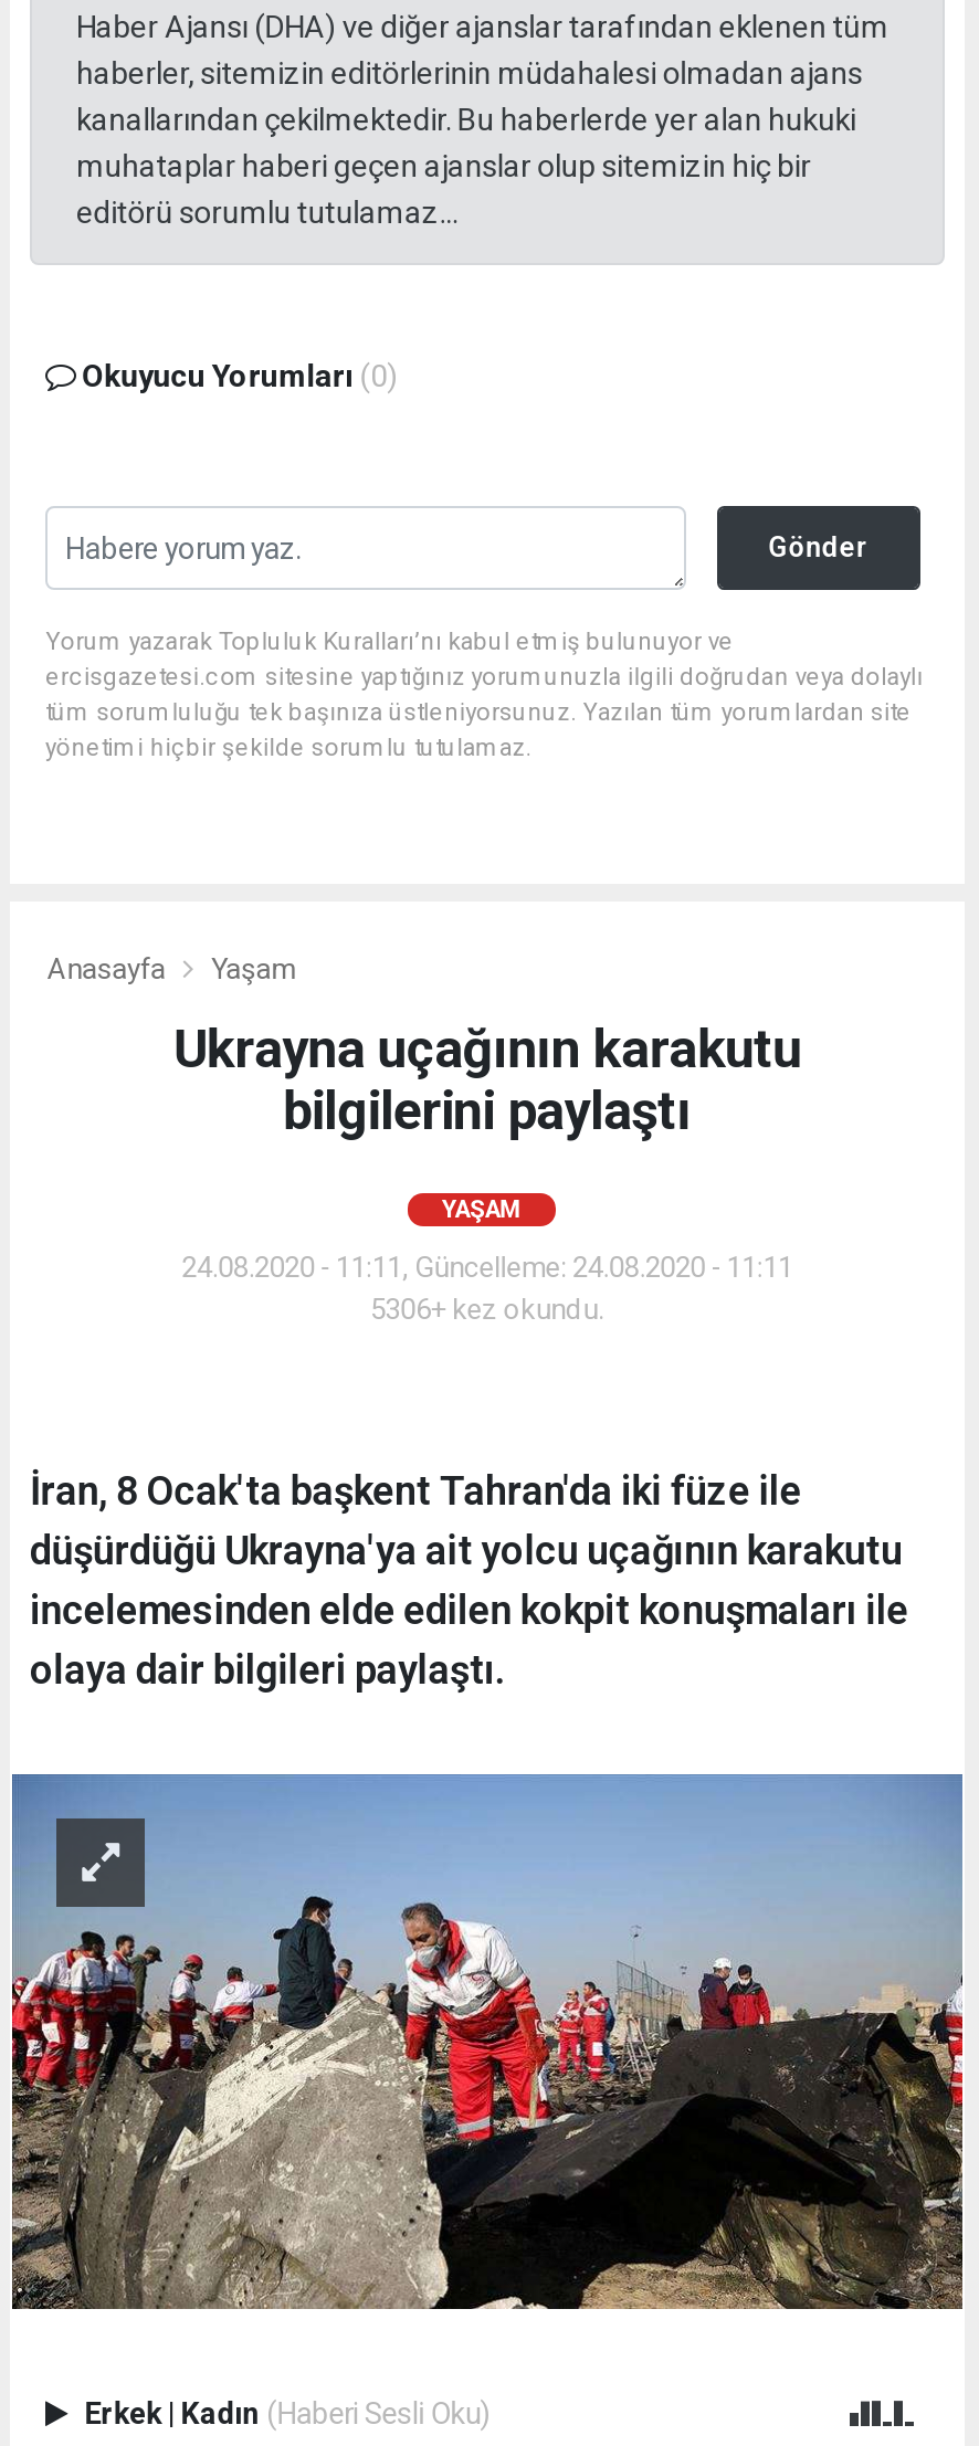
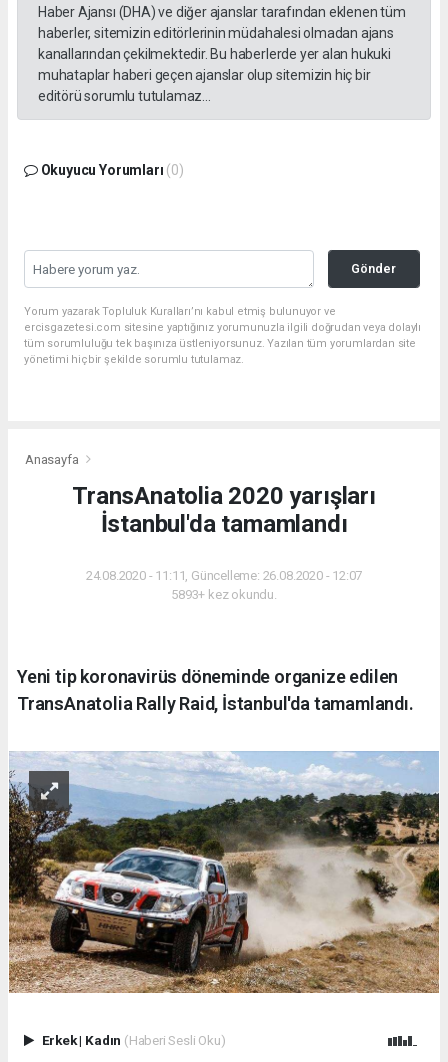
moved down: Gönder | Yorum yazarak Topluluk Kuralları’nı kabul etmiş bulunuyor ve | ercisgazetesi.com sitesine yaptığınız yorumunuzla ilgili doğrudan veya dolaylı | tüm sorumluluğu tek başınıza üstleniyorsunuz. Yazılan tüm yorumlardan site | yönetimi hiçbir şekilde sorumlu tutulamaz. | Anasayfa

- Yaşam
- Ukrayna uçağının karakutu
- bilgilerini paylaştı
- YAŞAM
- 24.08.2020 - 11:11, Güncelleme: 24.08.2020 - 11:11
- 5306+ kez okundu.
+ TransAnatolia 2020 yarışları
+ İstanbul'da tamamlandı
+ 24.08.2020 - 11:11, Güncelleme: 26.08.2020 - 12:07
+ 5893+ kez okundu.

- İran, 8 Ocak'ta başkent Tahran'da iki füze ile
- düşürdüğü Ukrayna'ya ait yolcu uçağının karakutu
- incelemesinden elde edilen kokpit konuşmaları ile
- olaya dair bilgileri paylaştı.
+ Yeni tip koronavirüs döneminde organize edilen
+ TransAnatolia Rally Raid, İstanbul'da tamamlandı.

- [image]
+ [image]
